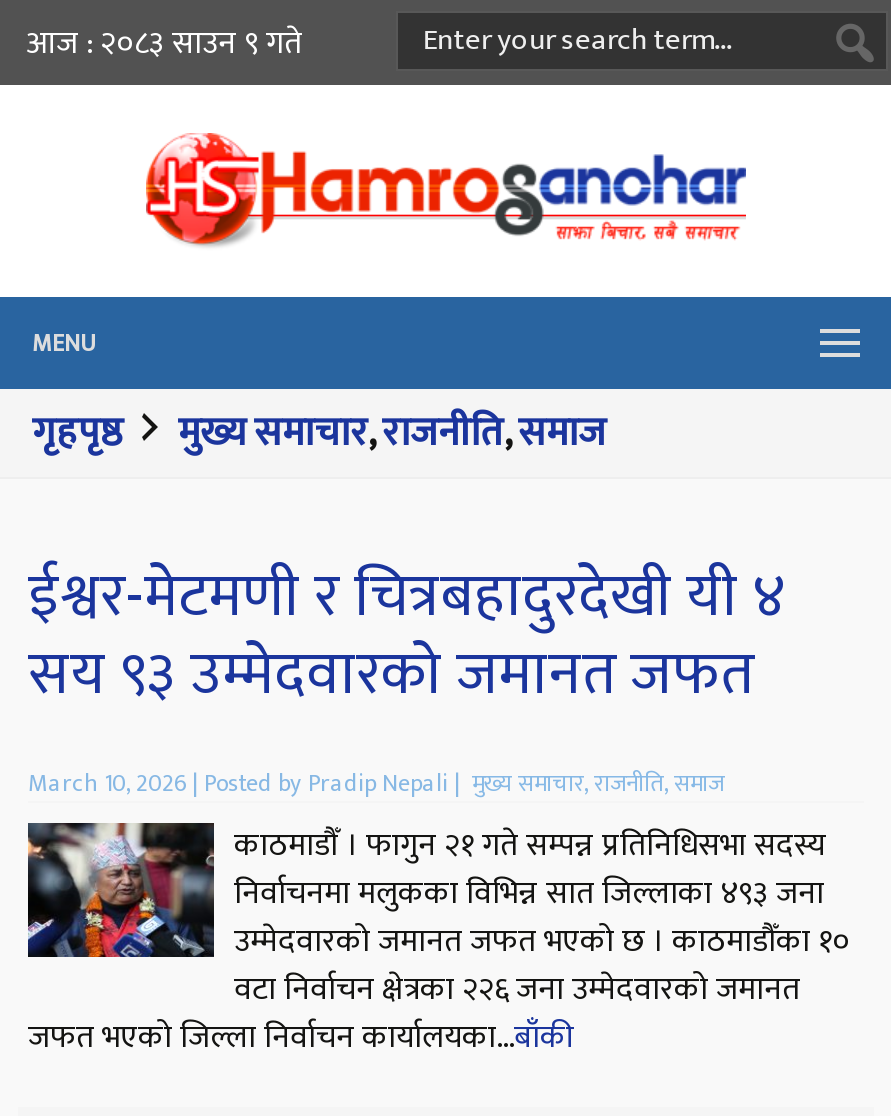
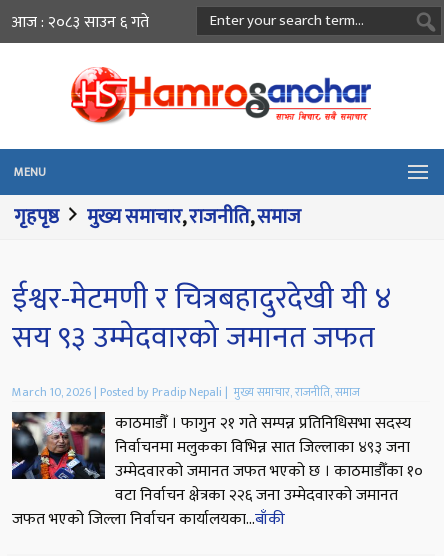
- आज : २०८३ साउन ९ गते
+ आज : २०८३ साउन ६ गते
